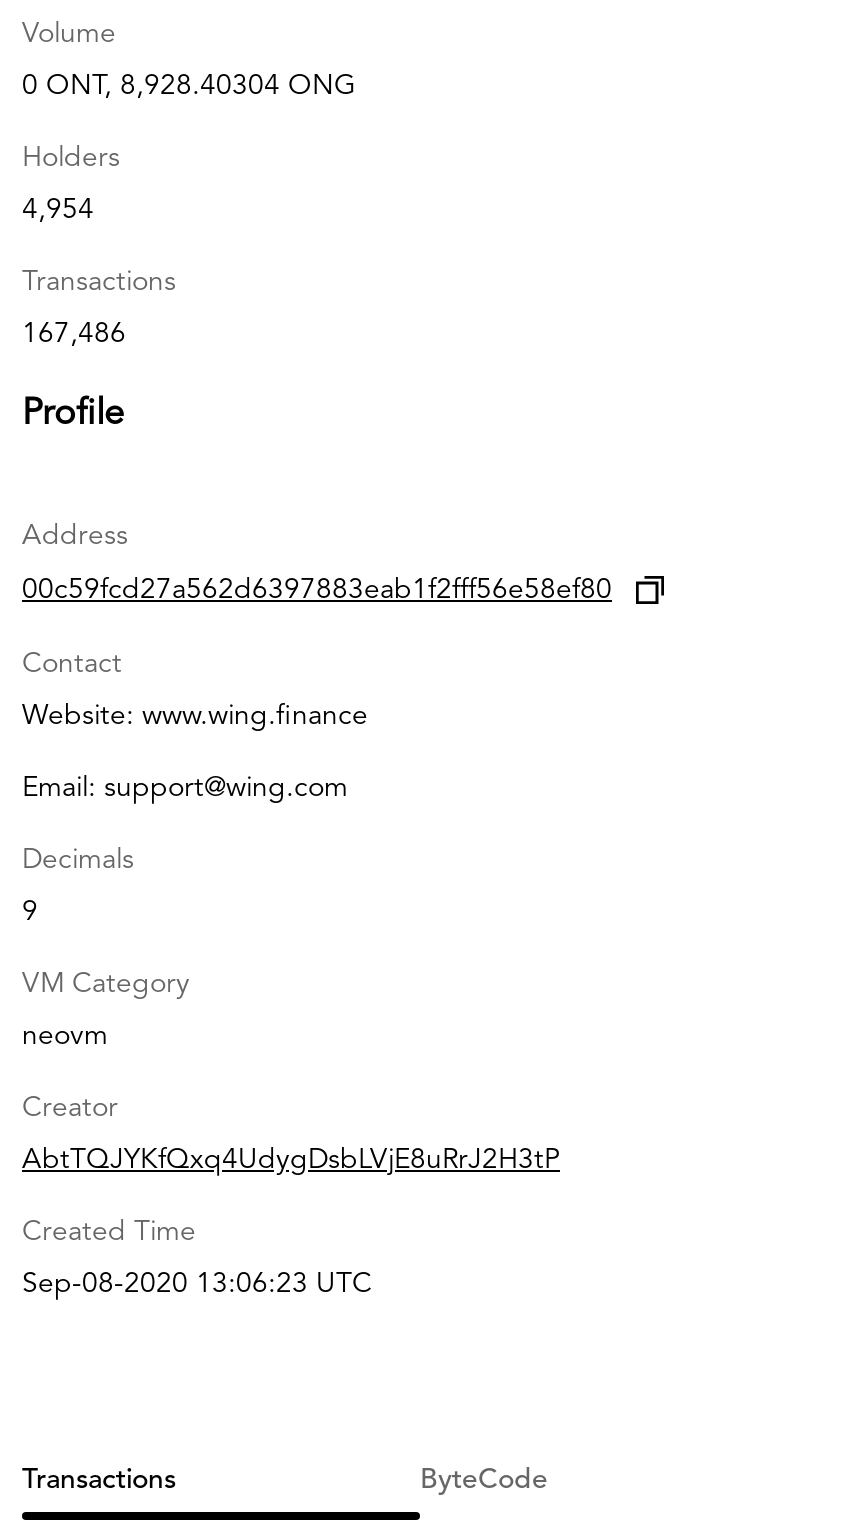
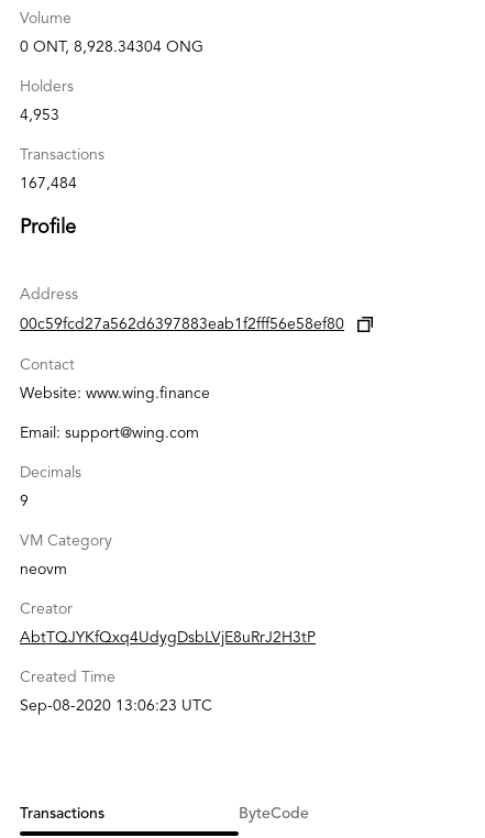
- 0 ONT, 8,928.40304 ONG
+ 0 ONT, 8,928.34304 ONG

- 4,954
+ 4,953

- 167,486
+ 167,484
